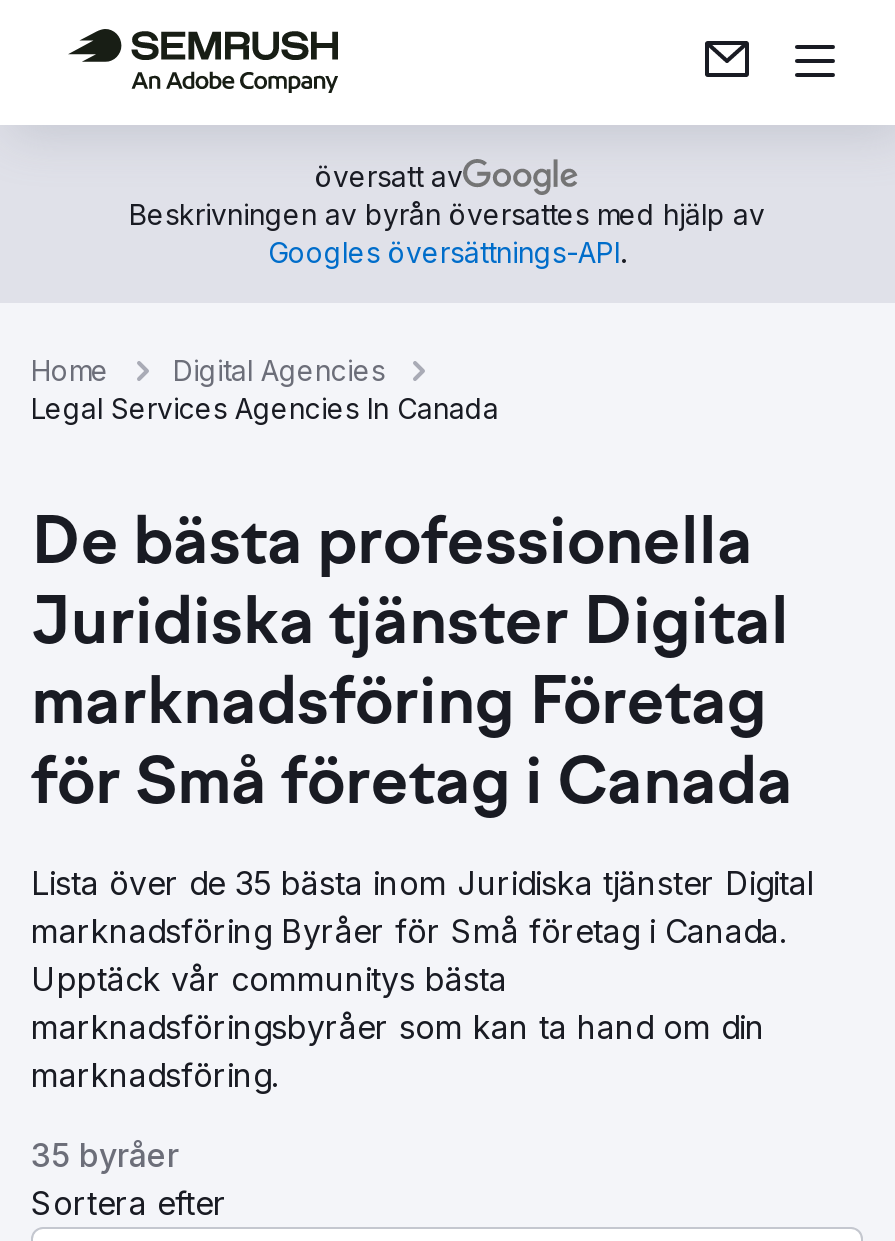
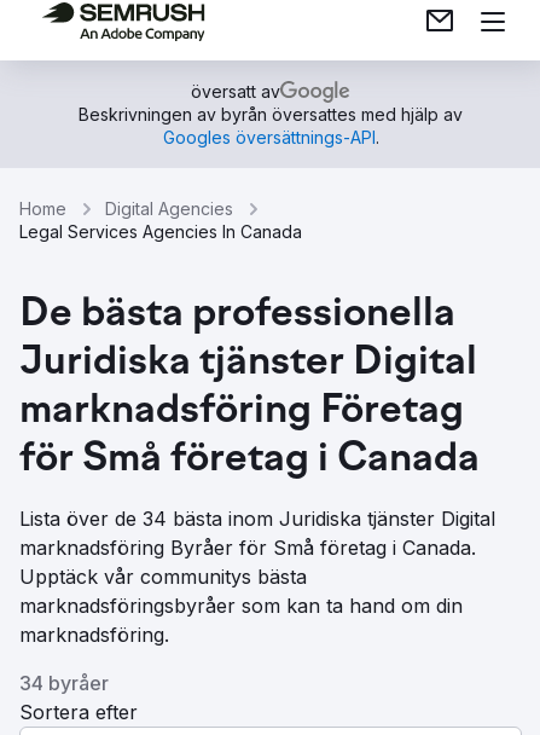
- Lista över de 35 bästa inom Juridiska tjänster Digital
+ Lista över de 34 bästa inom Juridiska tjänster Digital

- 35 byråer
+ 34 byråer
